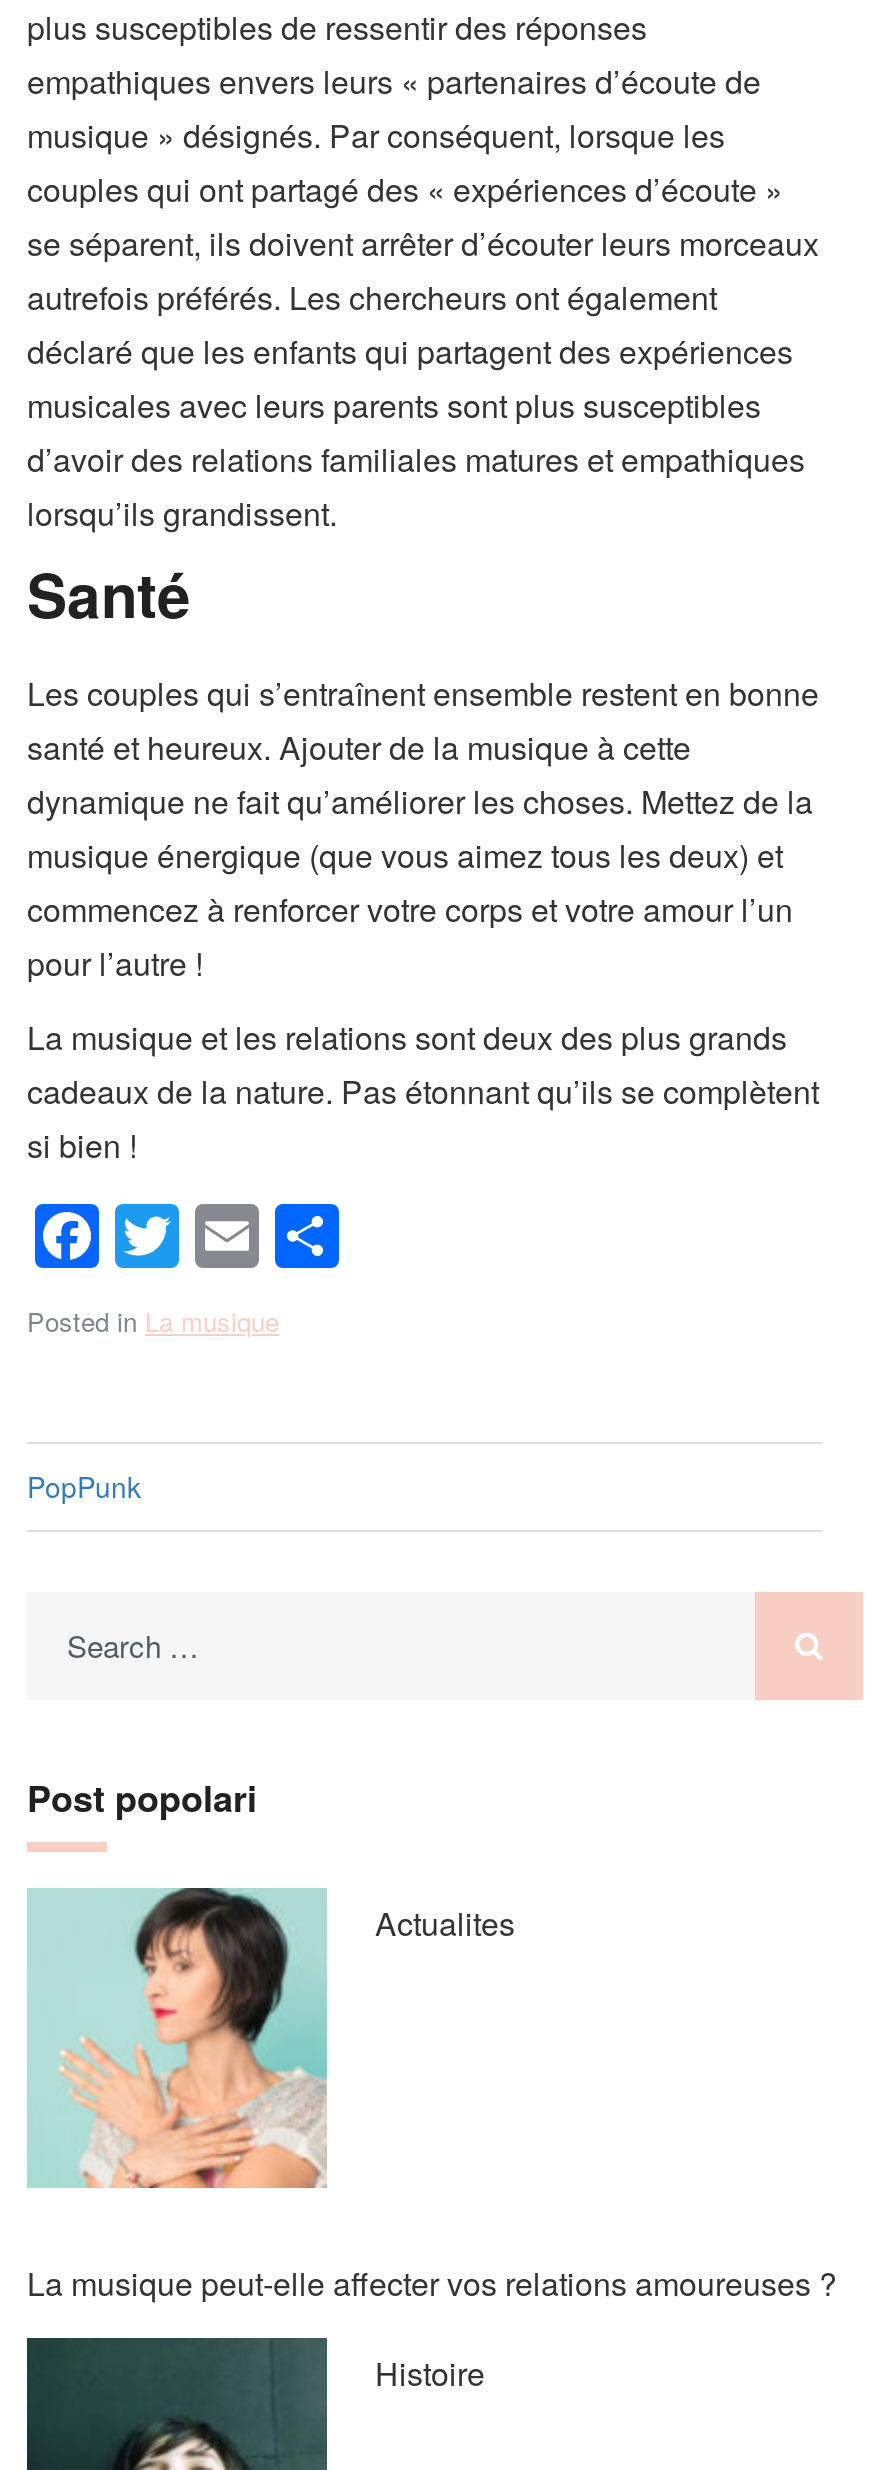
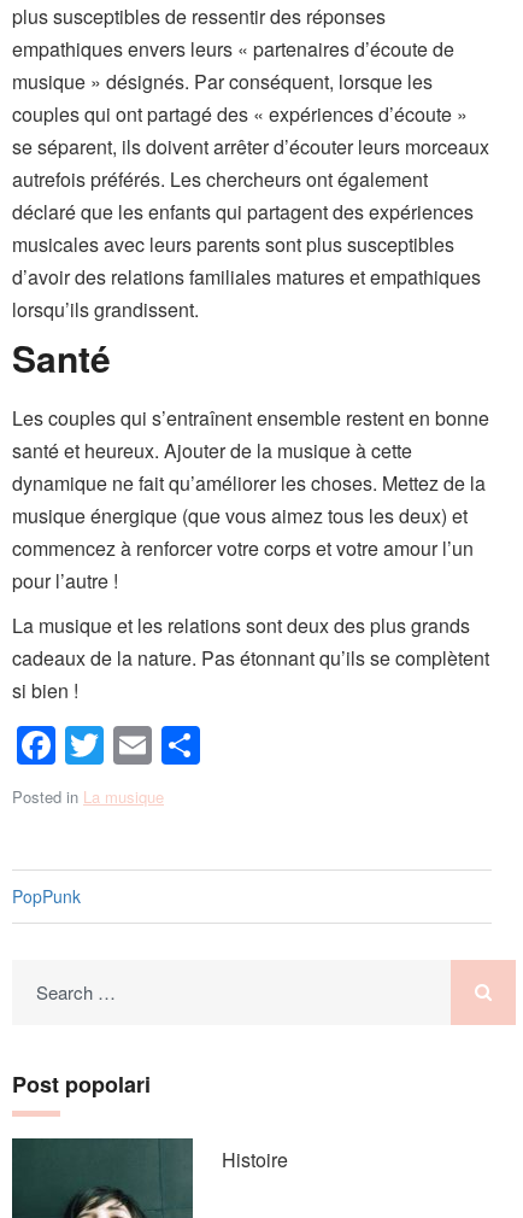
- [image]
- Actualites

- La musique peut-elle affecter vos relations amoureuses ?
